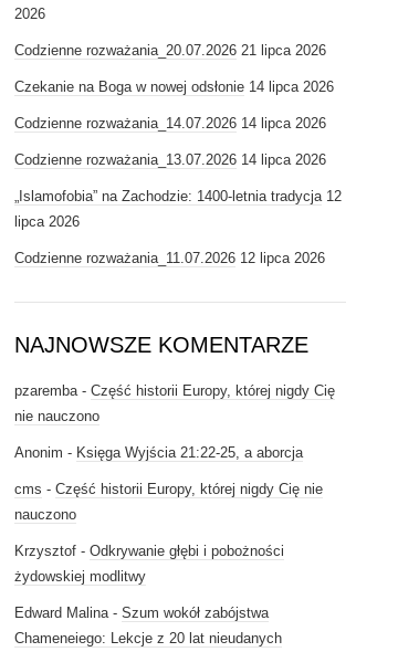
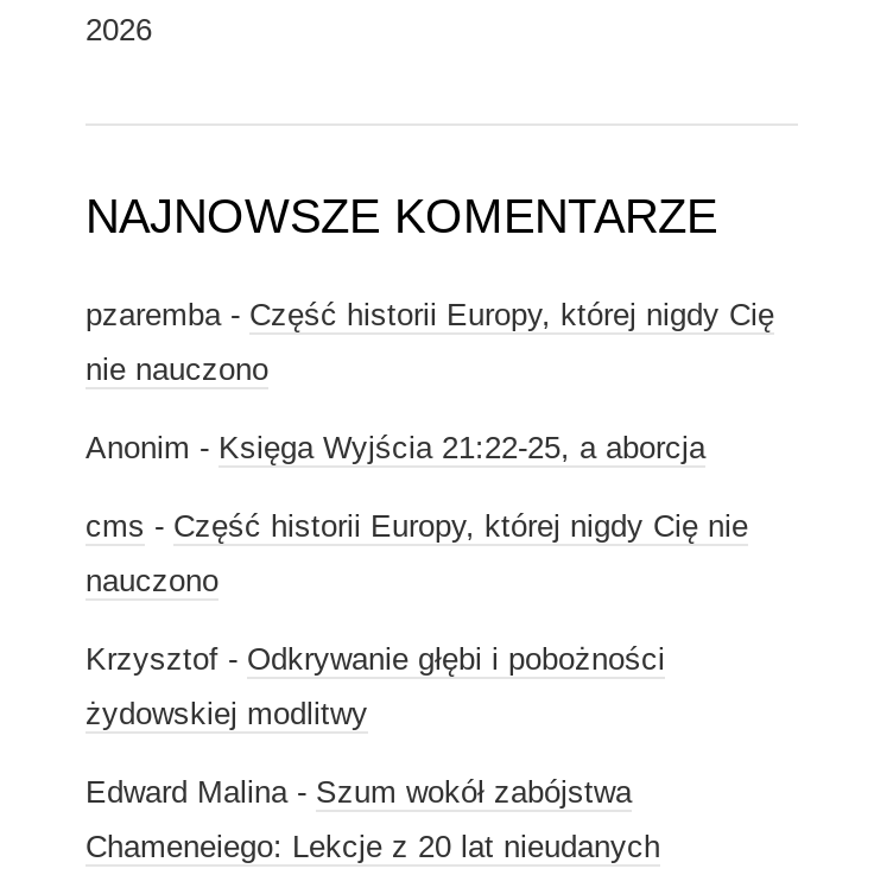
- Codzienne rozważania_20.07.2026 21 lipca 2026
- Czekanie na Boga w nowej odsłonie 14 lipca 2026
- Codzienne rozważania_14.07.2026 14 lipca 2026
- Codzienne rozważania_13.07.2026 14 lipca 2026
- „Islamofobia” na Zachodzie: 1400-letnia tradycja 12
- lipca 2026
- Codzienne rozważania_11.07.2026 12 lipca 2026
